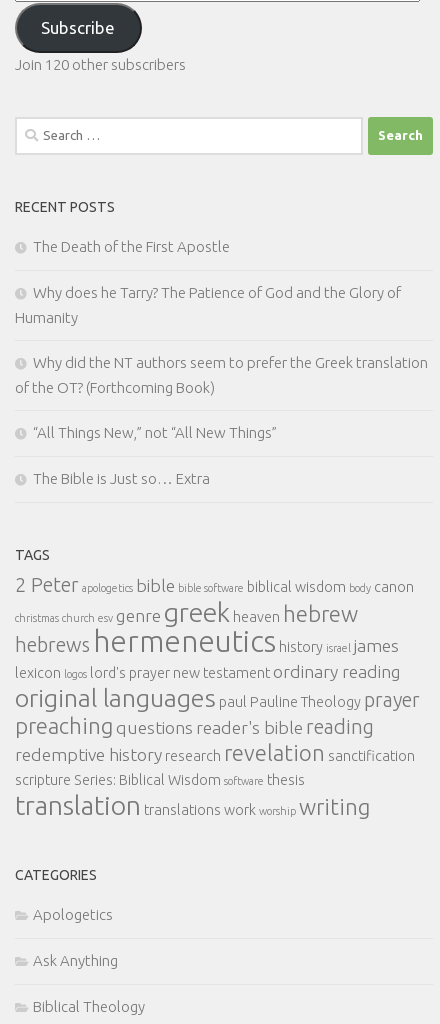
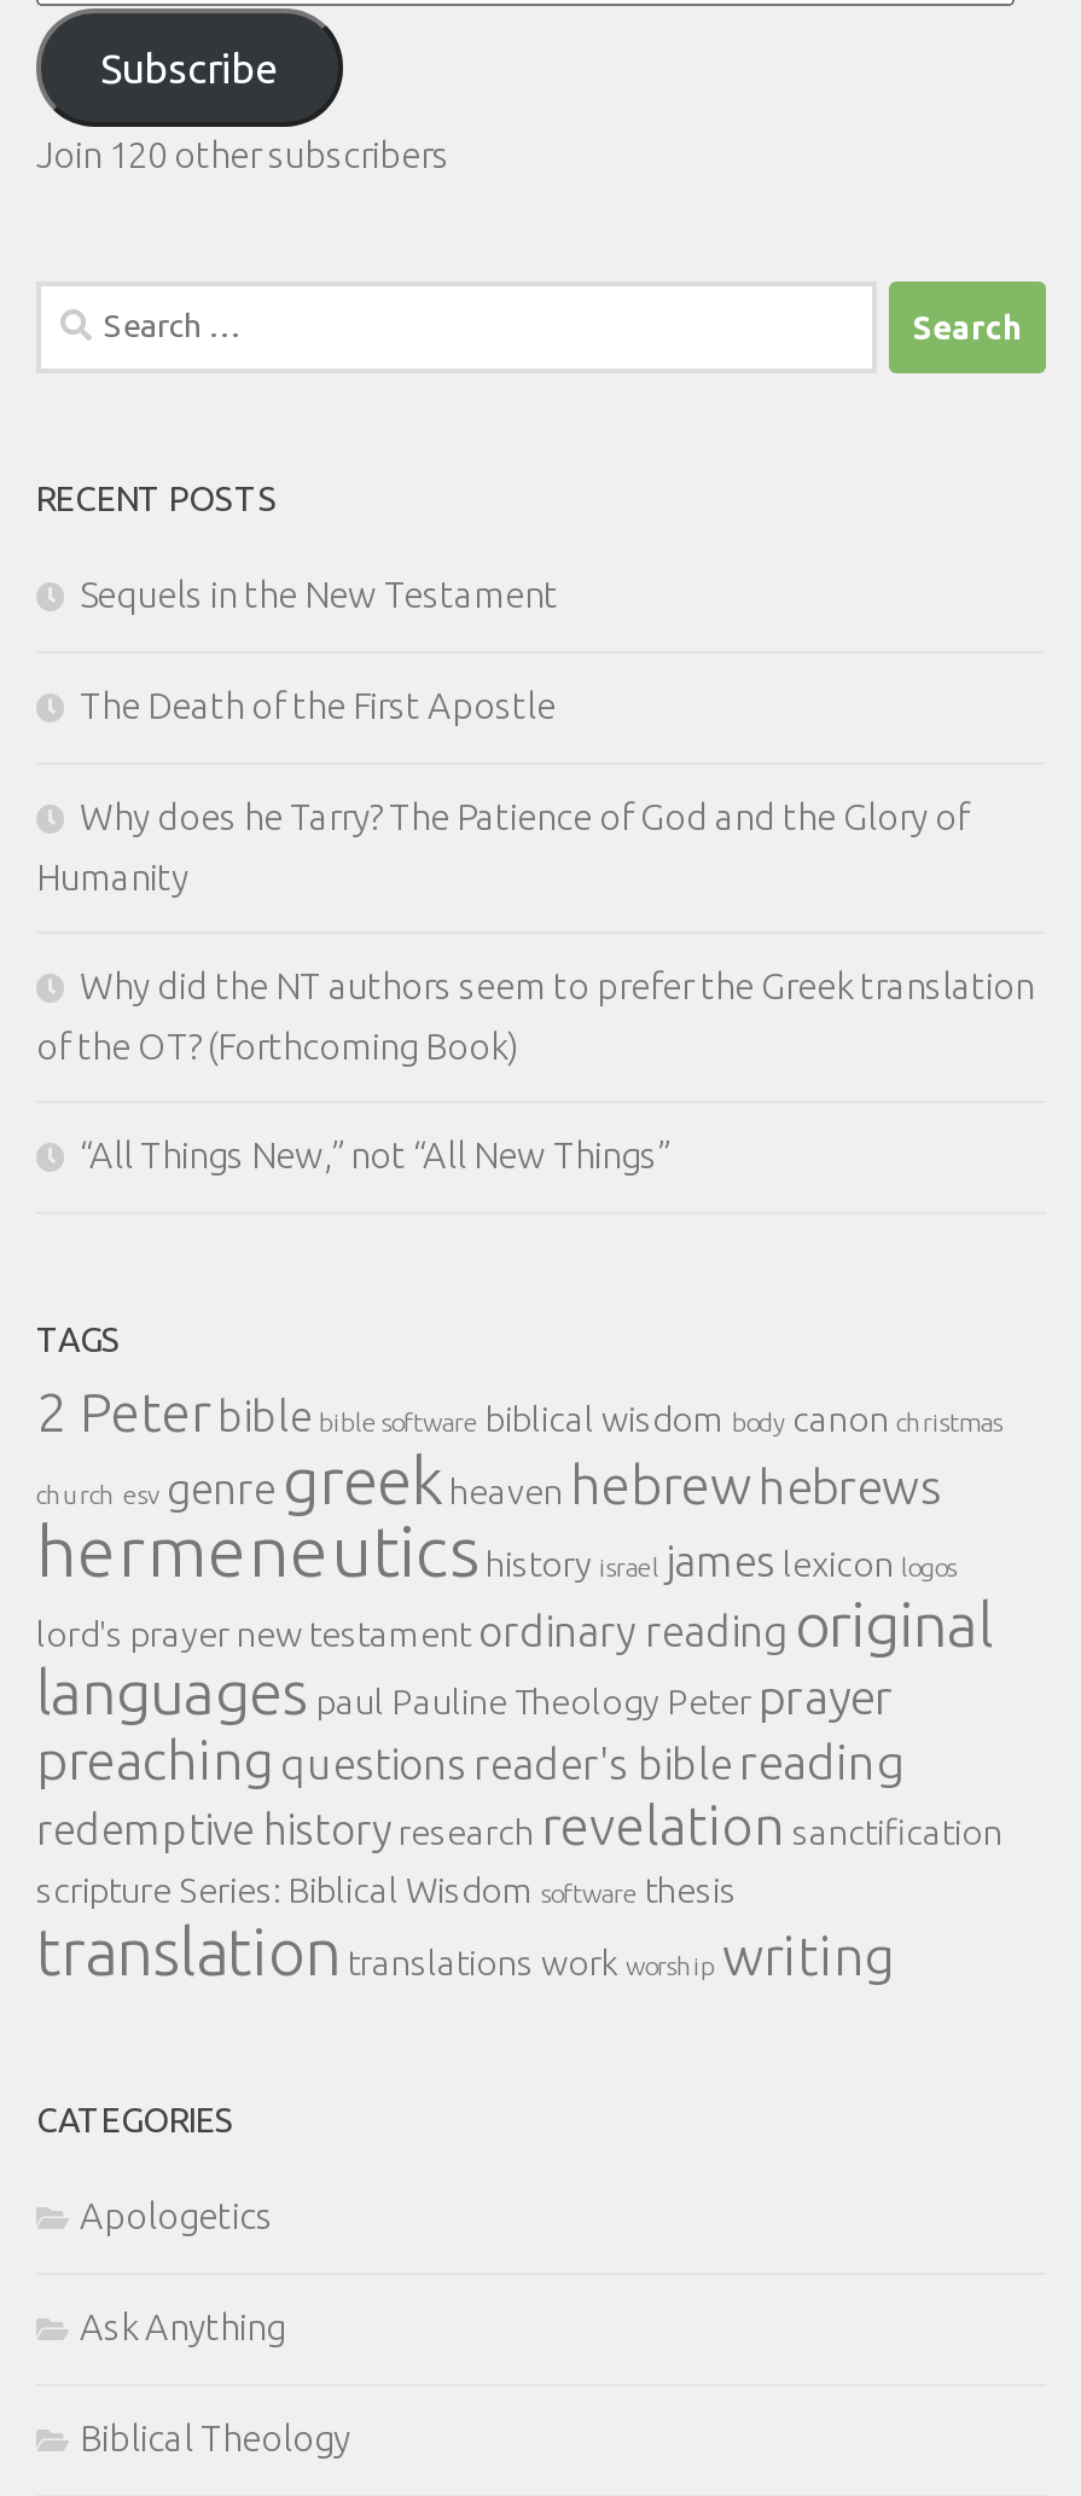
+ Sequels in the New Testament

moved down: The Death of the First Apostle | Why does he Tarry? The Patience of God and the Glory of | Humanity | Why did the NT authors seem to prefer the Greek translation | of the OT? (Forthcoming Book) | “All Things New,” not “All New Things”

- The Bible is Just so… Extra

- 2 Peter apologetics bible bible software biblical wisdom body canon
- christmas church esv genre greek heaven hebrew
- hebrews hermeneutics history israel james
- lexicon logos lord's prayer new testament ordinary reading
- original languages paul Pauline Theology prayer
+ 2 Peter bible bible software biblical wisdom body canon christmas
+ church esv genre greek heaven hebrew hebrews
+ hermeneutics history israel james lexicon logos
+ lord's prayer new testament ordinary reading original
+ languages paul Pauline Theology Peter prayer
